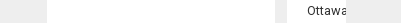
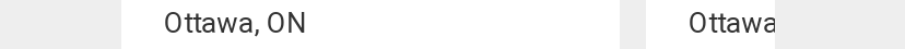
+ Ottawa, ON
